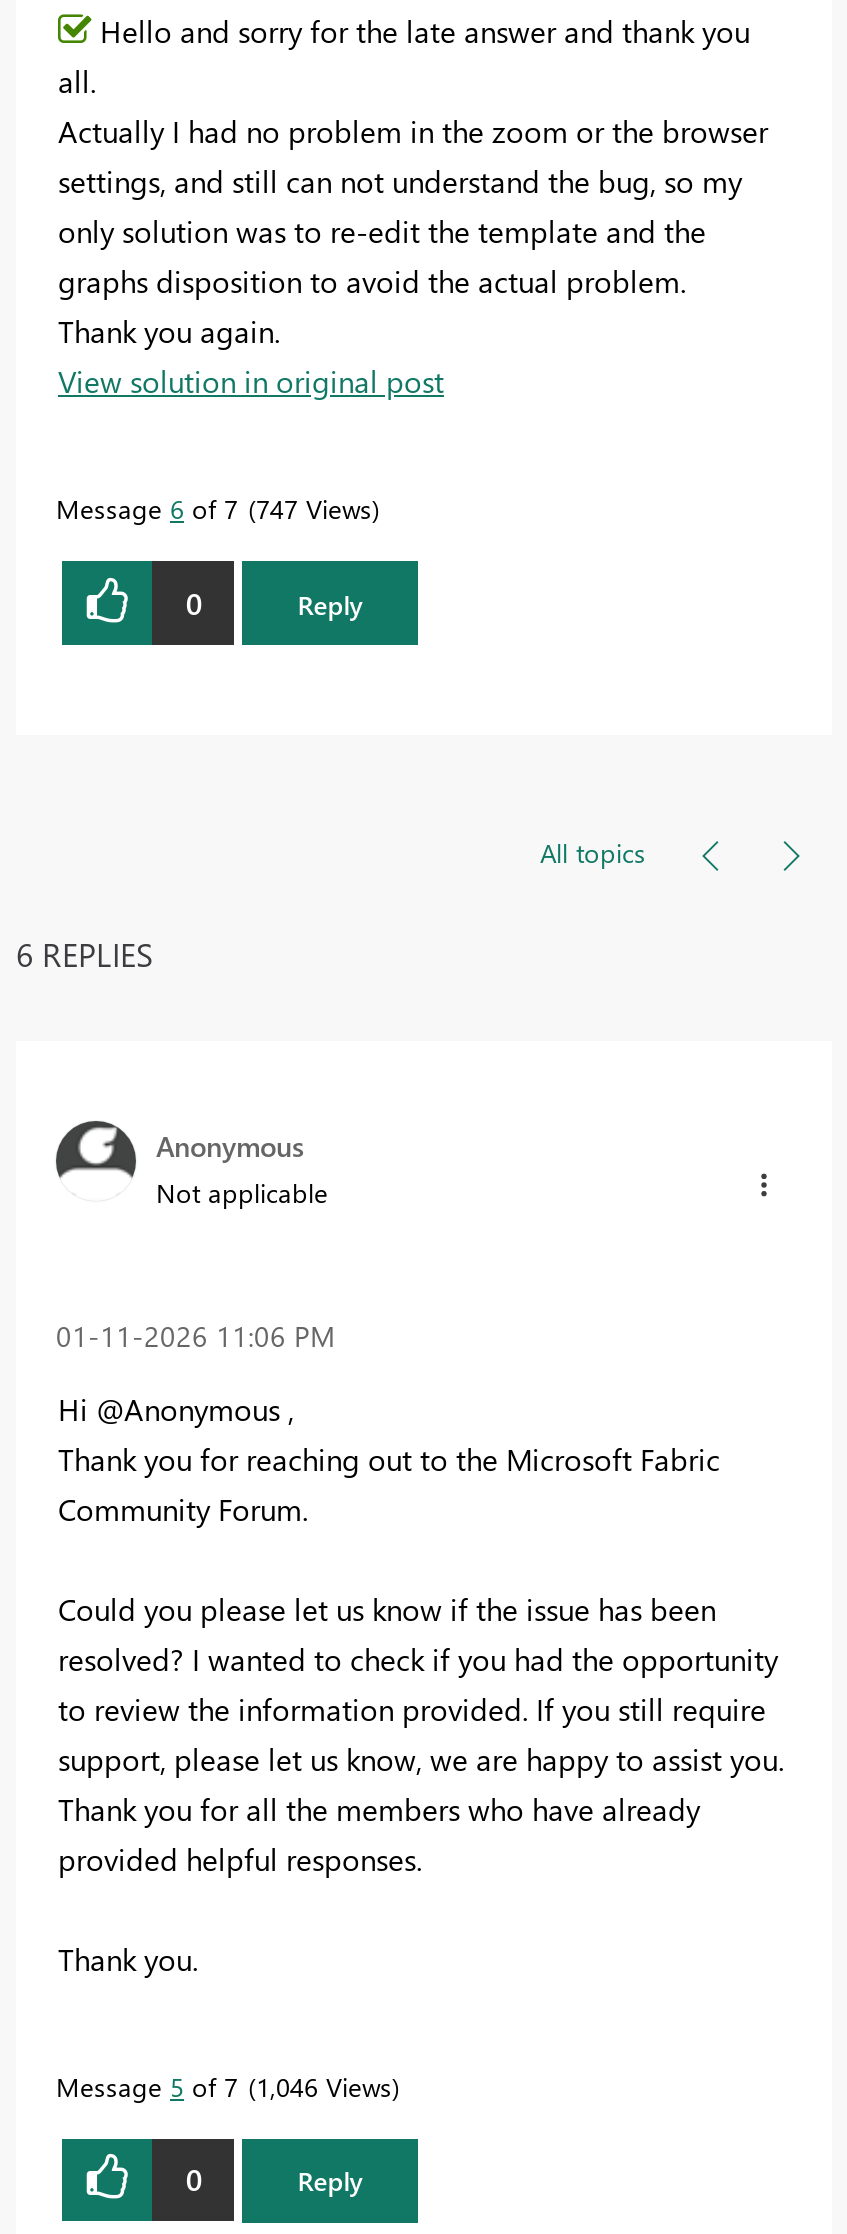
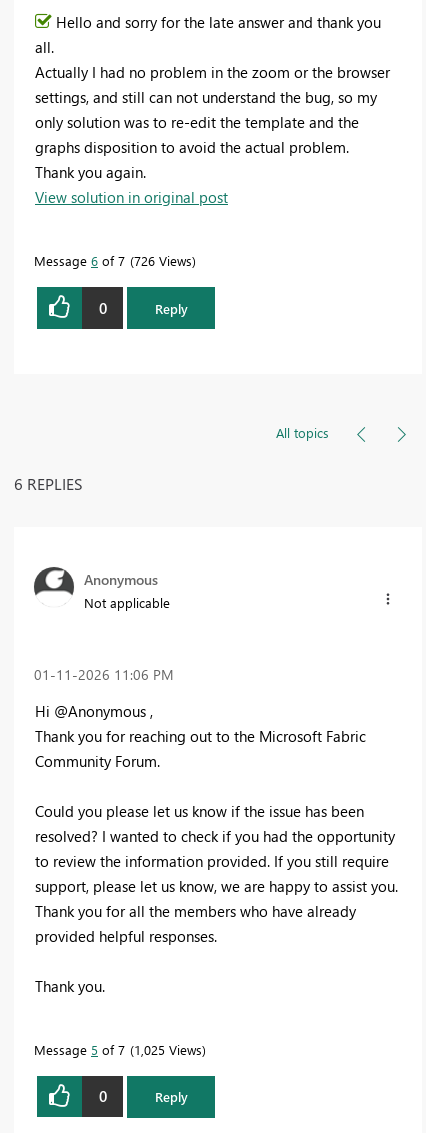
- Message 6 of 7 747 Views
+ Message 6 of 7 726 Views

- Message 5 of 7 1,046 Views
+ Message 5 of 7 1,025 Views
